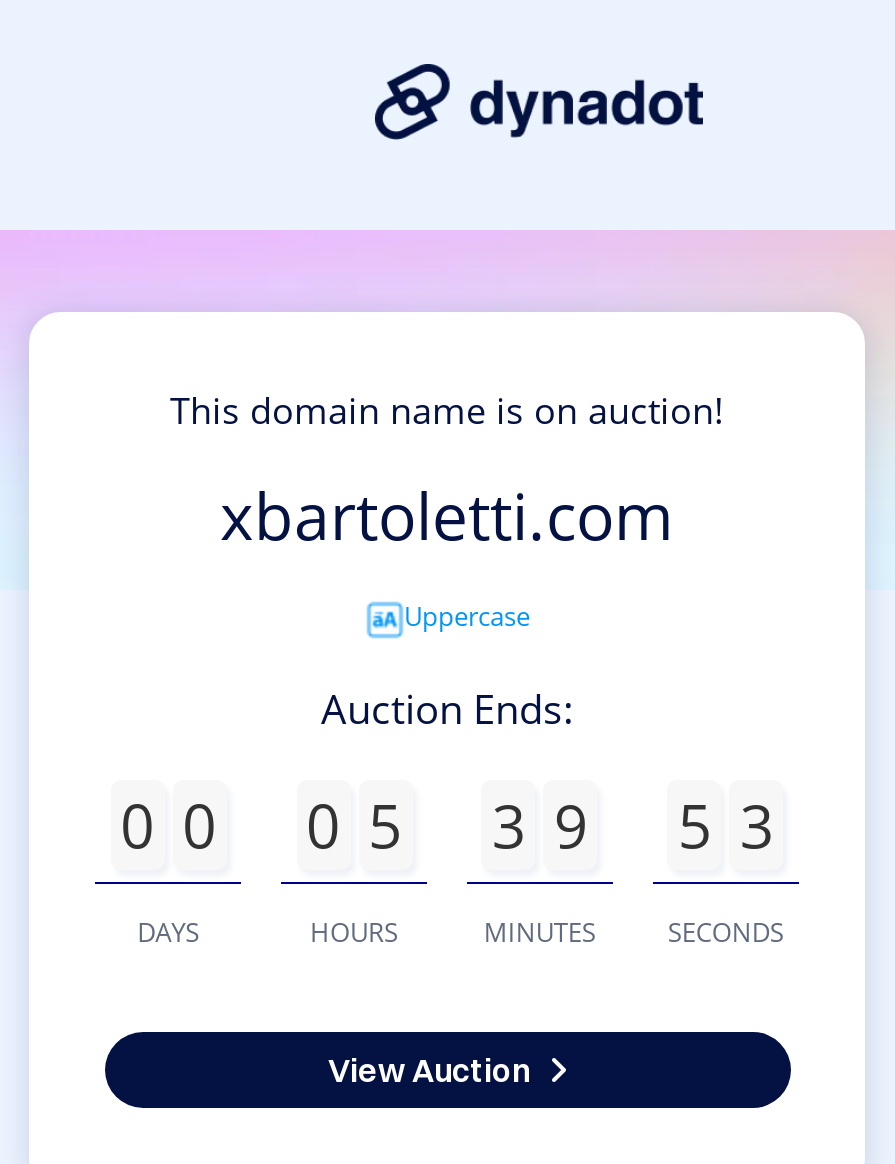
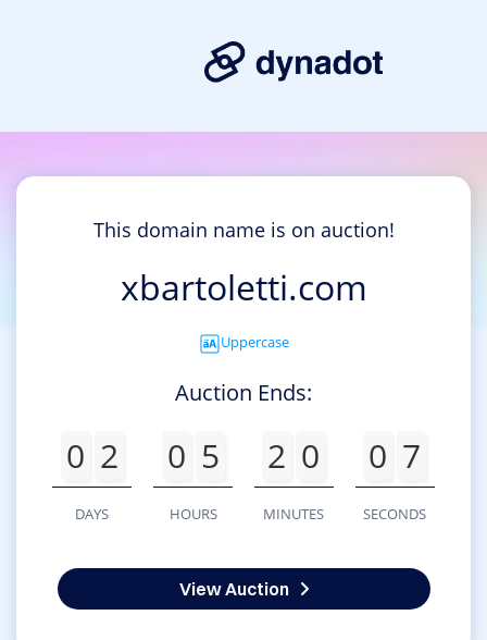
- 0 0
+ 0 2

- 3 9
+ 2 0

- 5 3
+ 0 7
